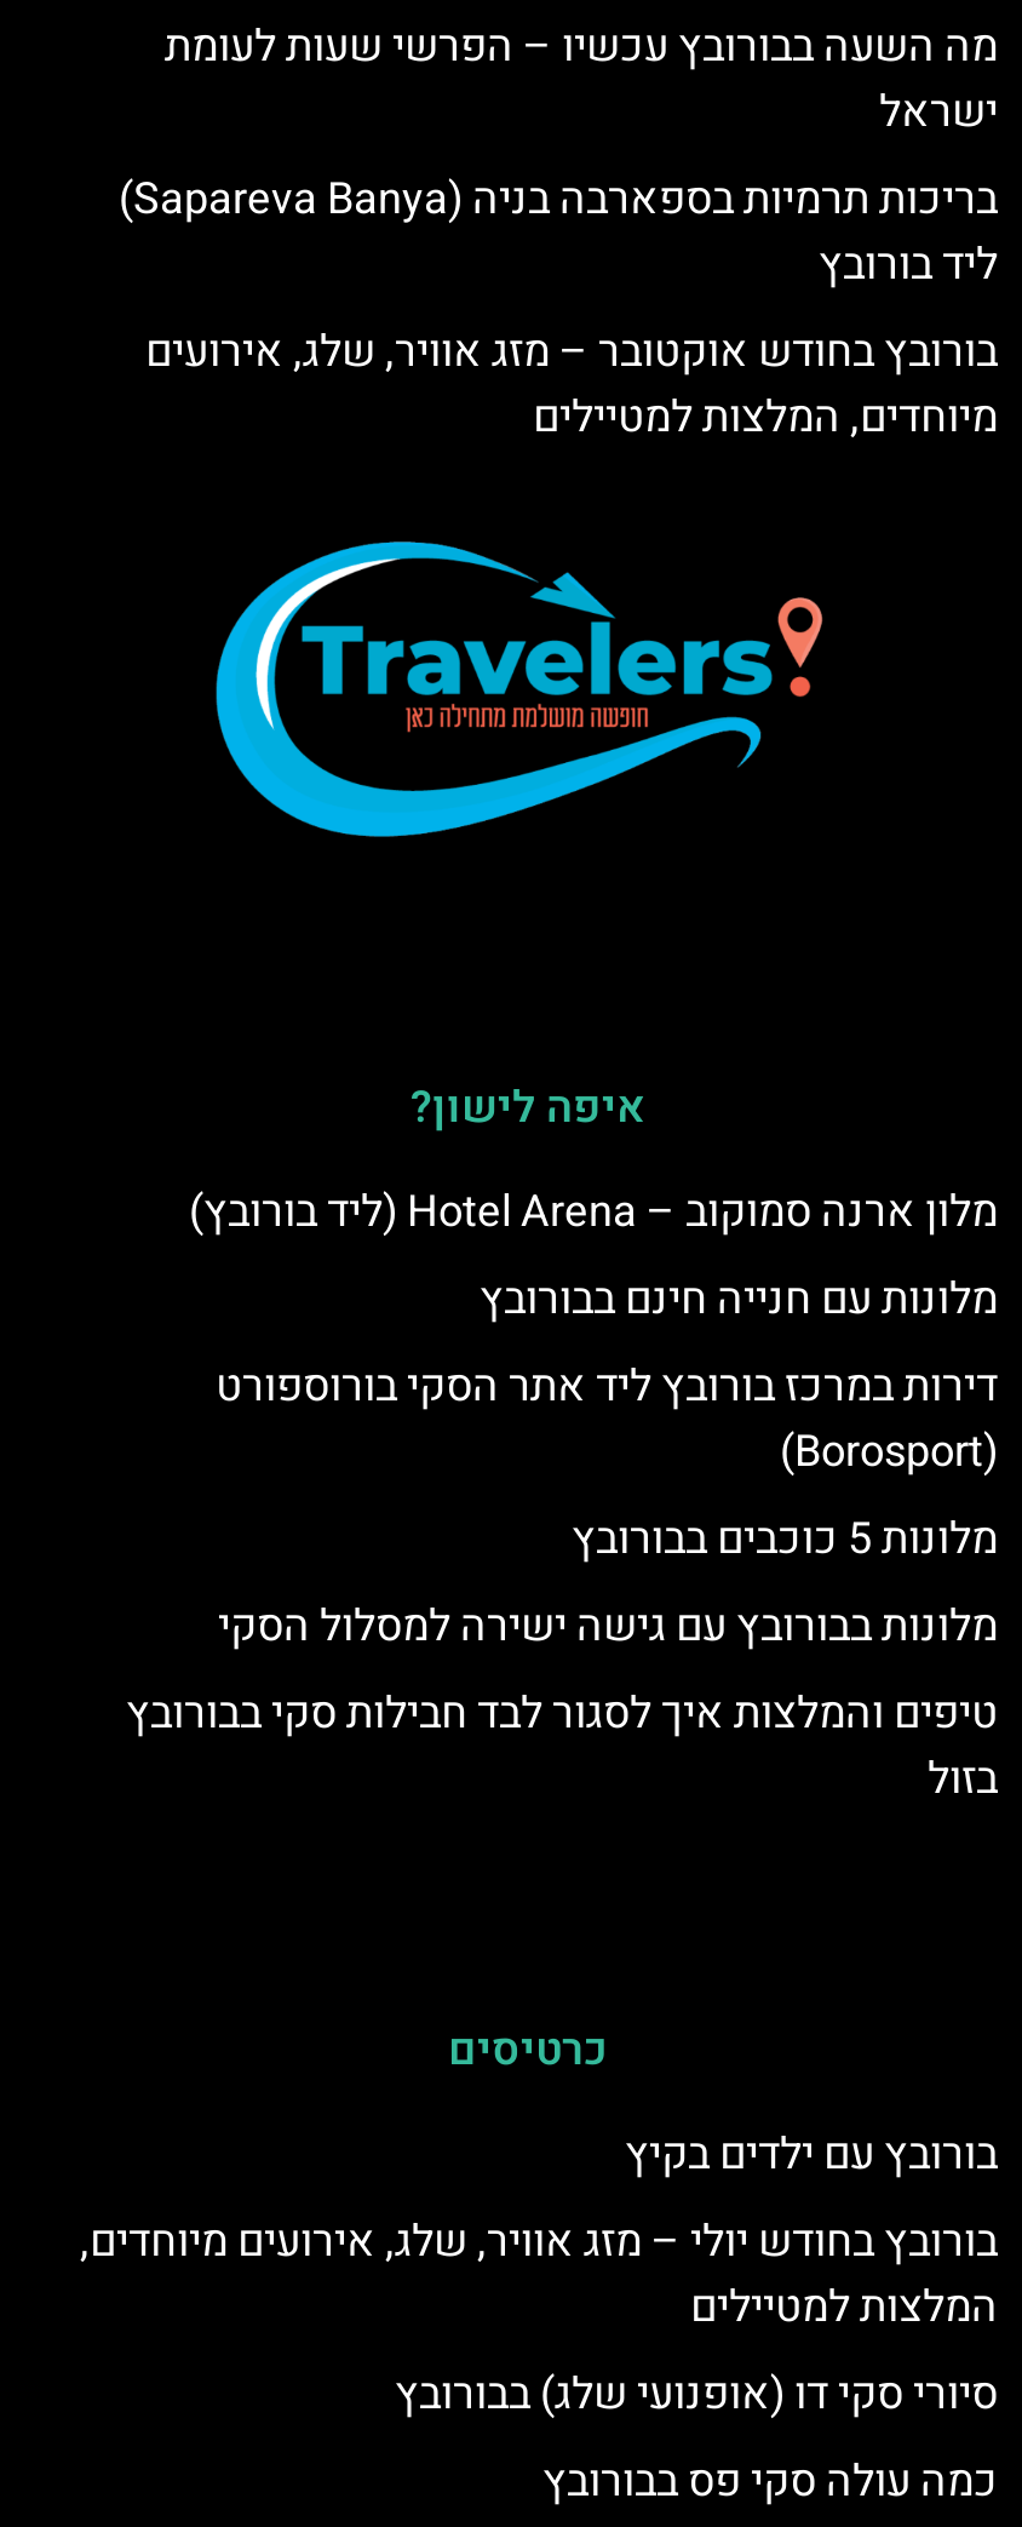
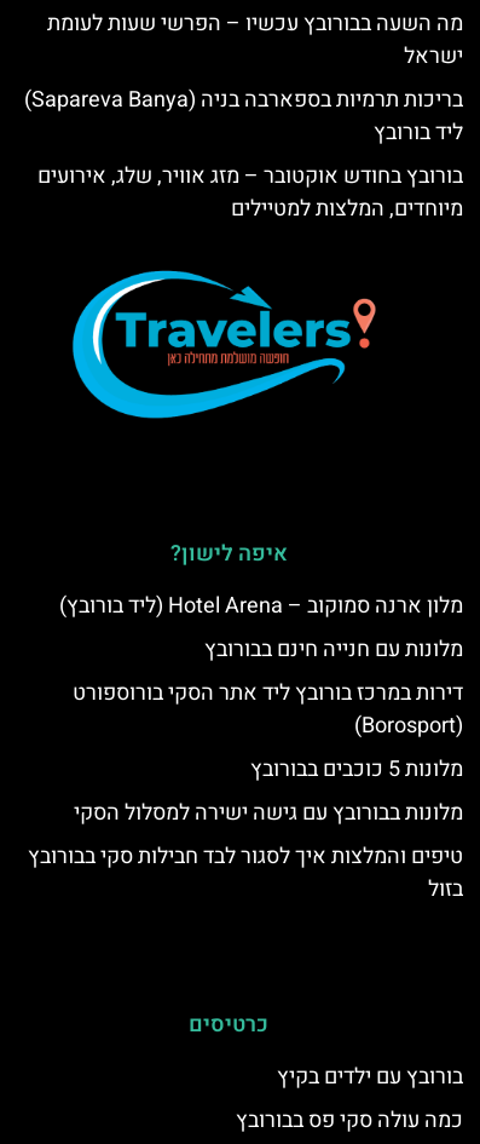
- בורובץ בחודש יולי – מזג אוויר, שלג, אירועים מיוחדים,
- המלצות למטיילים
- סיורי סקי דו (אופנועי שלג) בבורובץ
